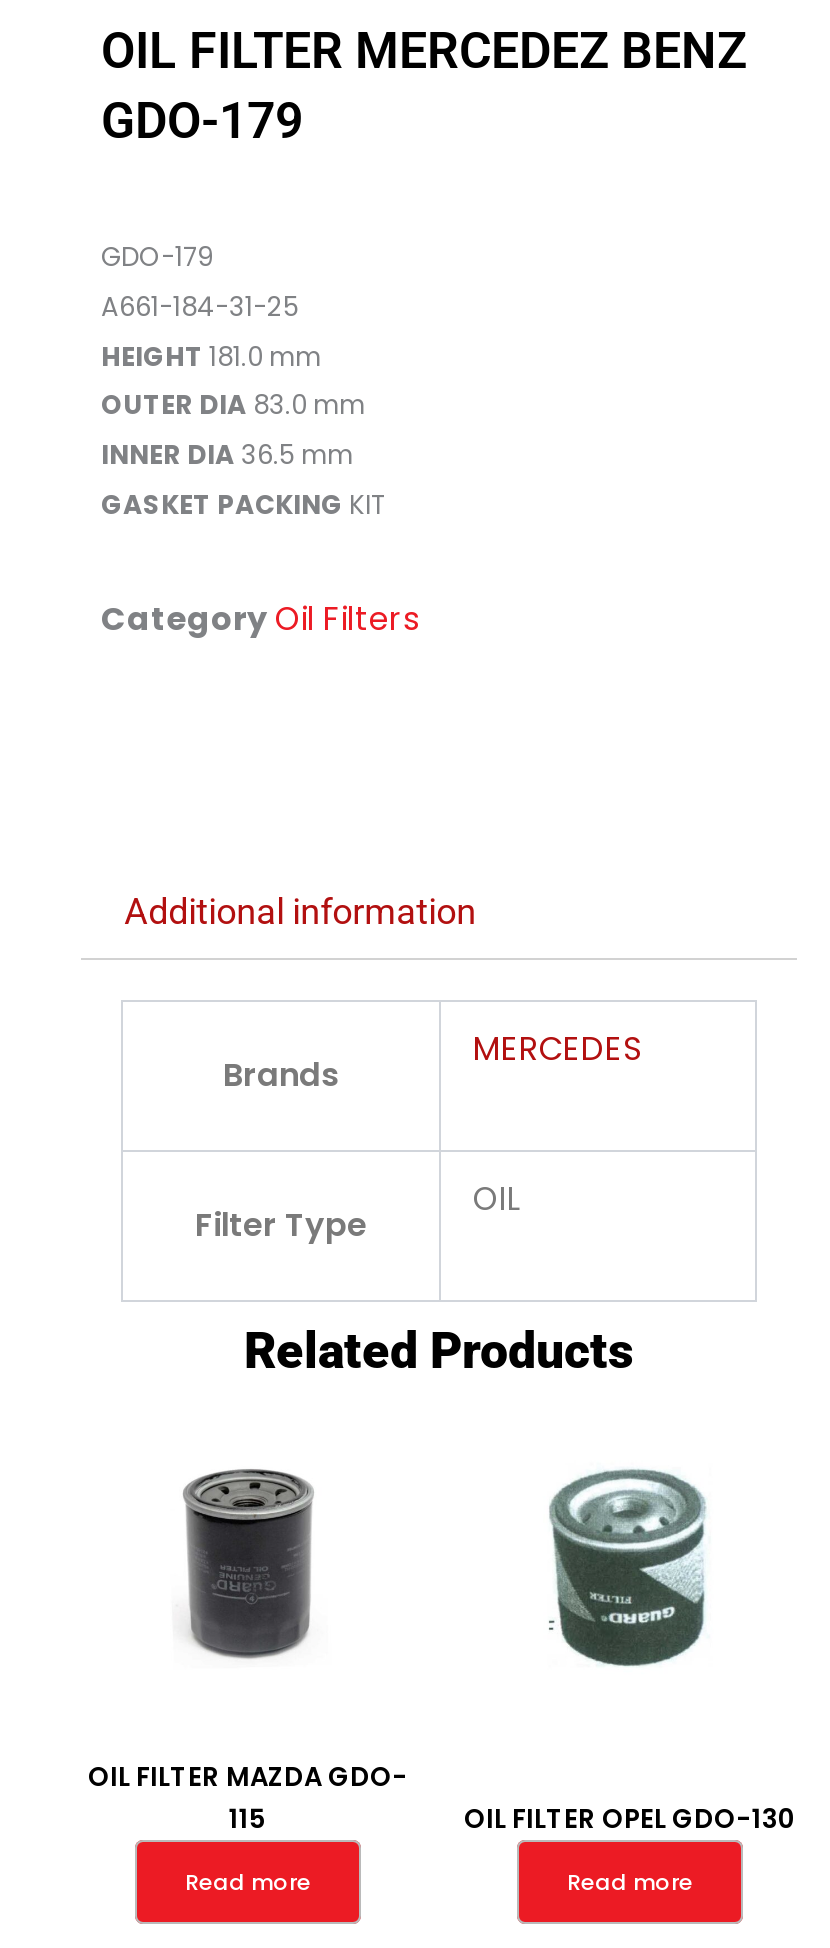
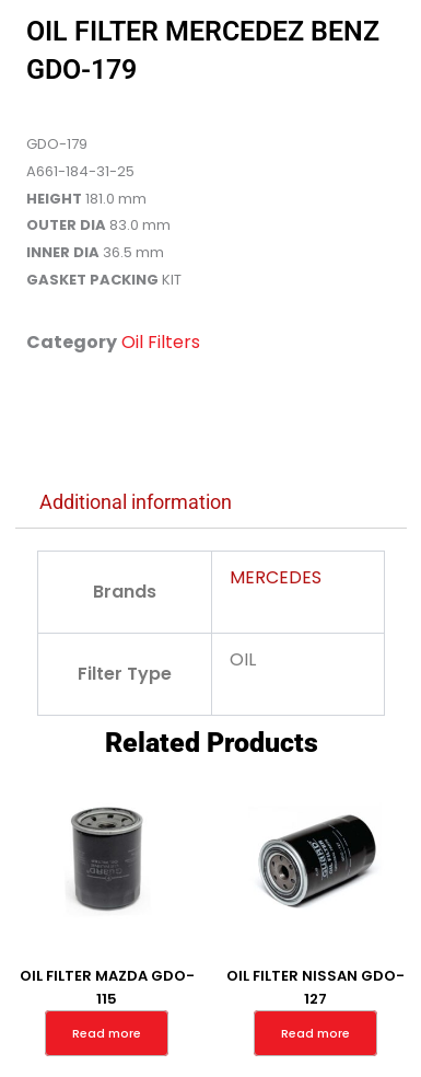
- [image]
+ [image]

- OIL FILTER OPEL GDO-130
+ OIL FILTER NISSAN GDO-
+ 127
